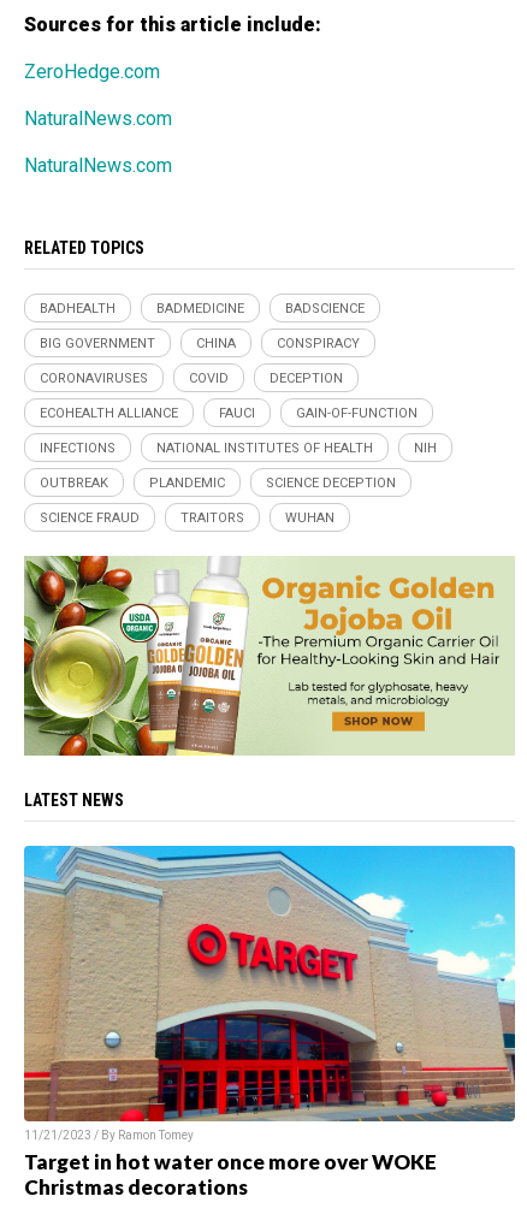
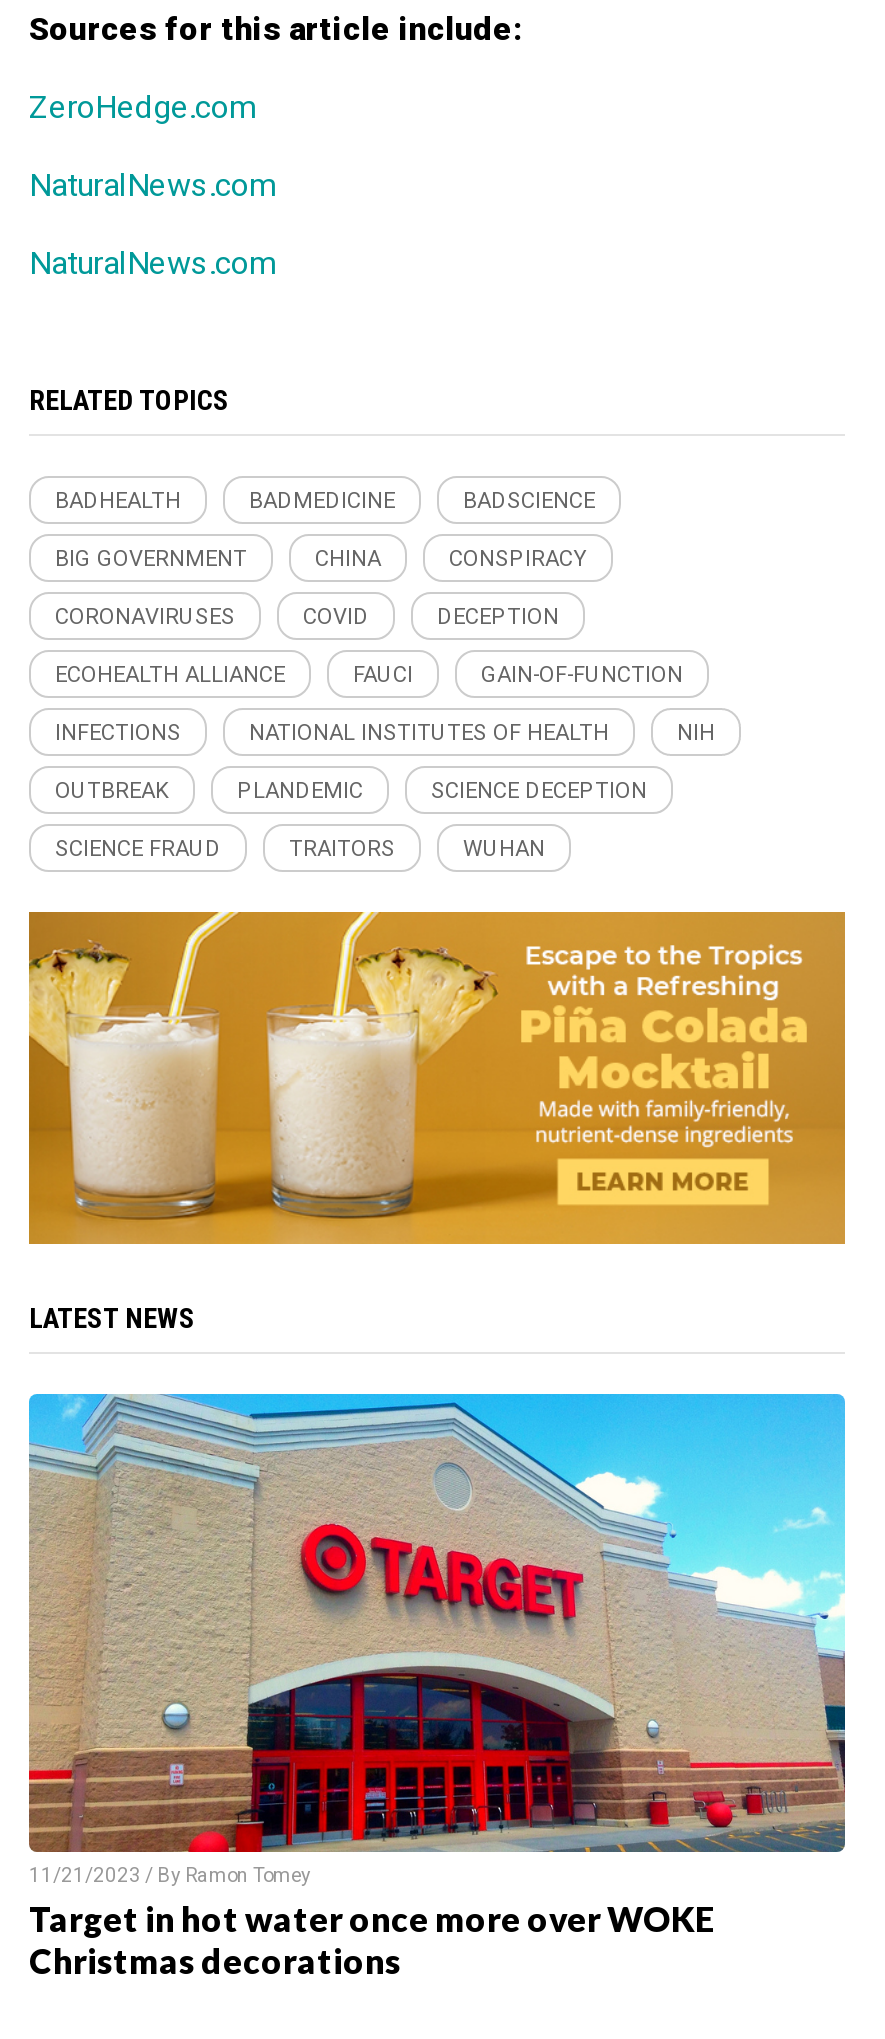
- [image]
+ [image]
